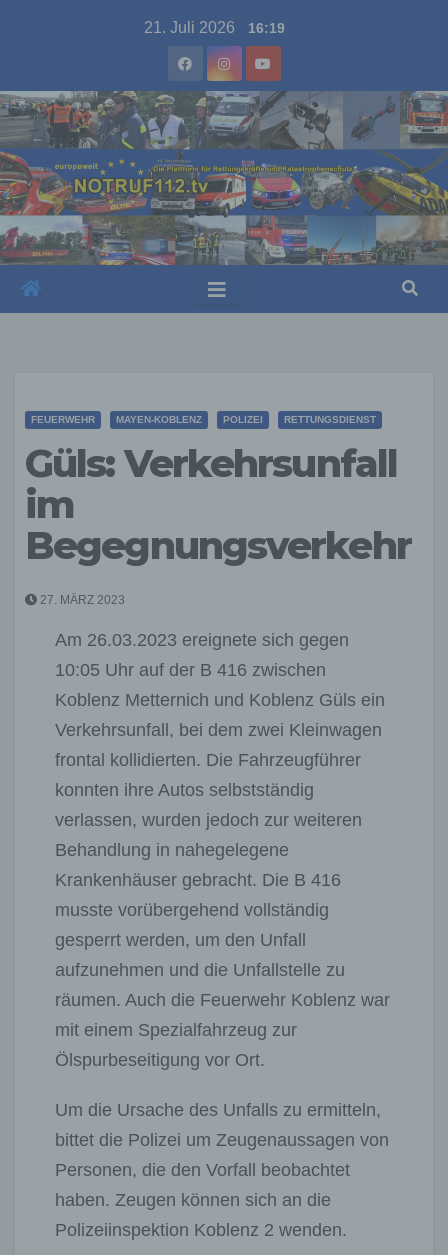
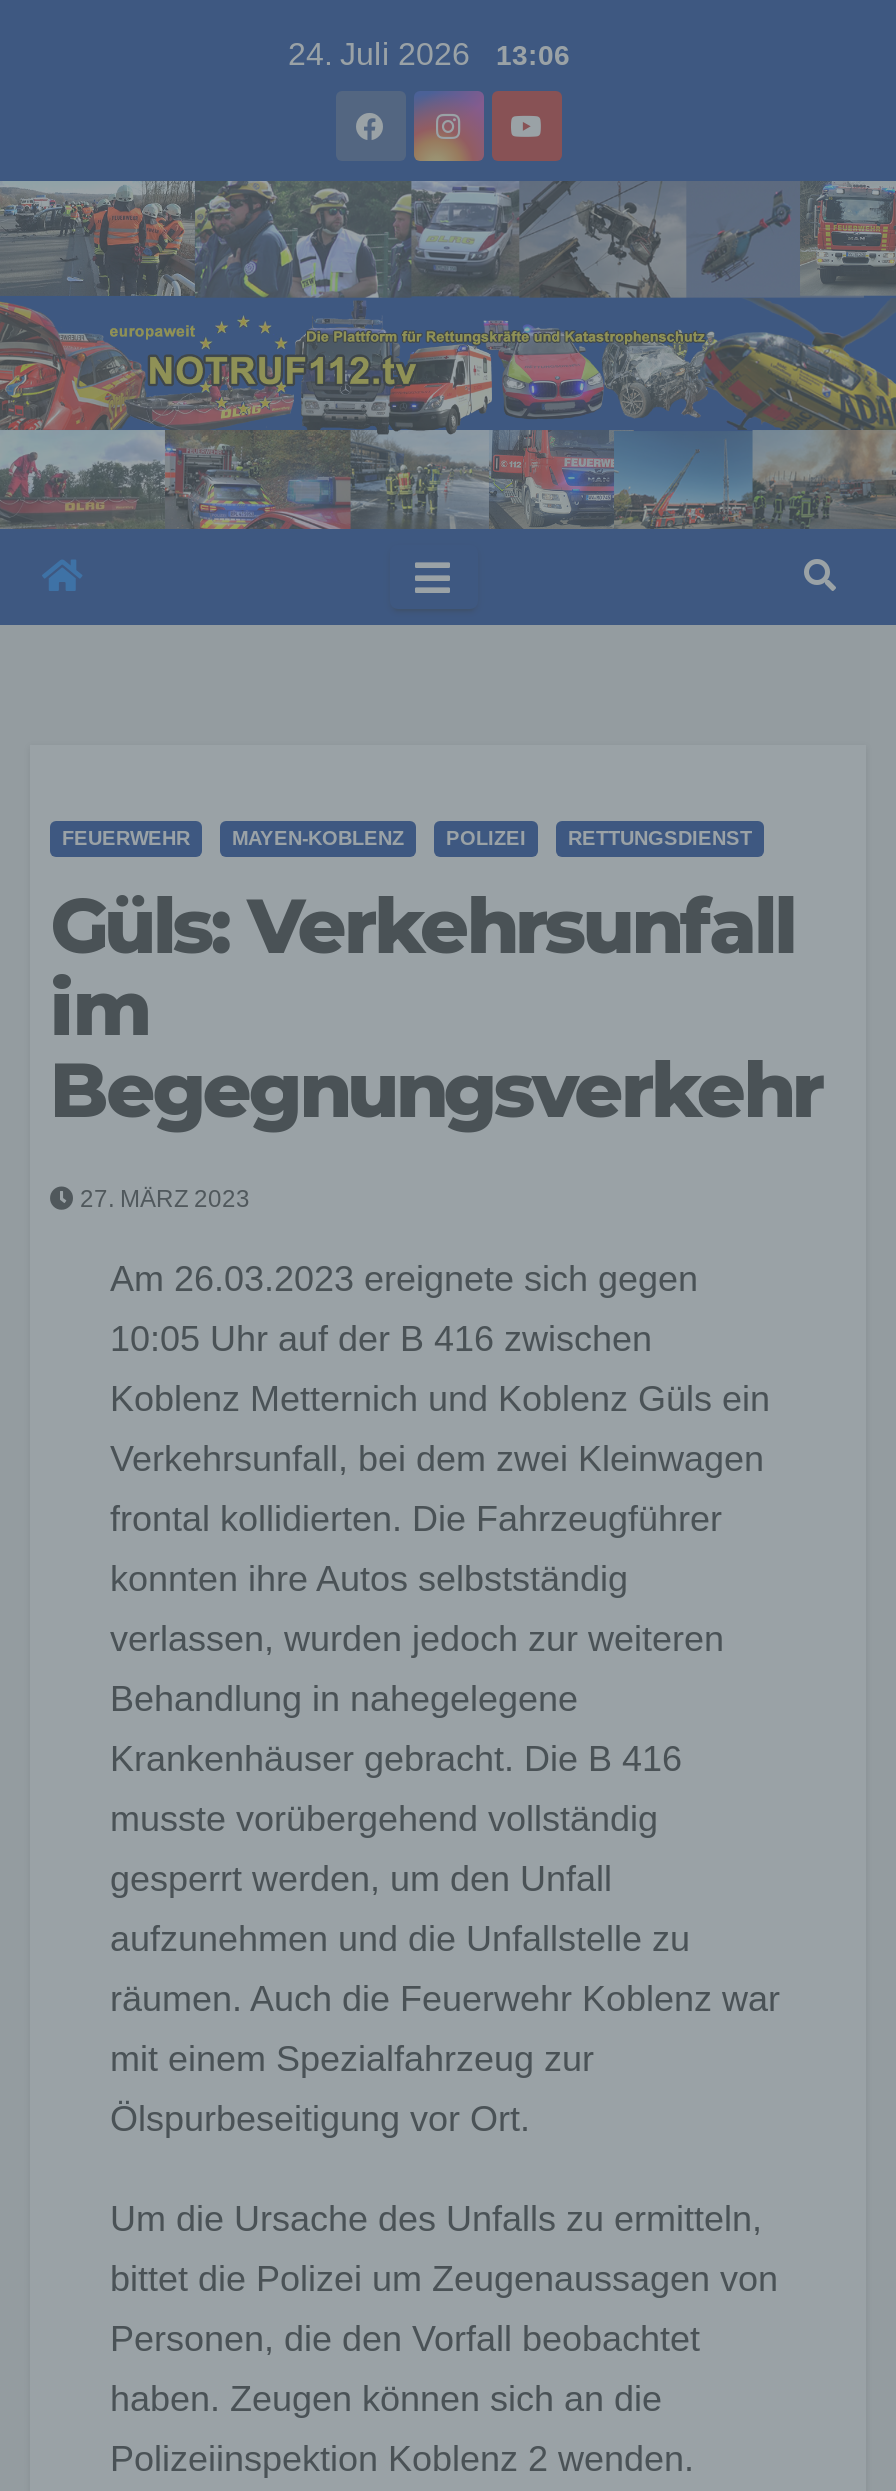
- 21. Juli 2026 16:19
+ 24. Juli 2026 13:06
